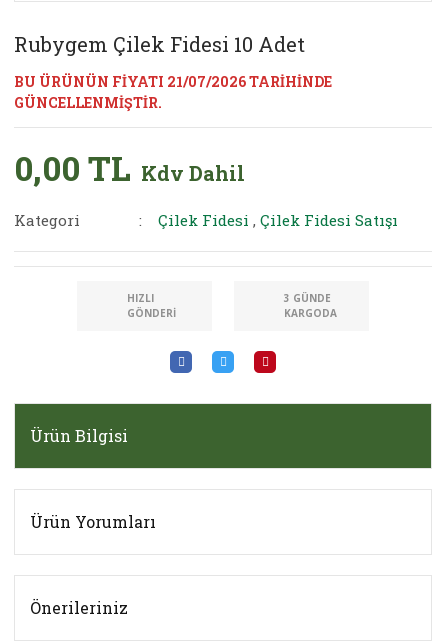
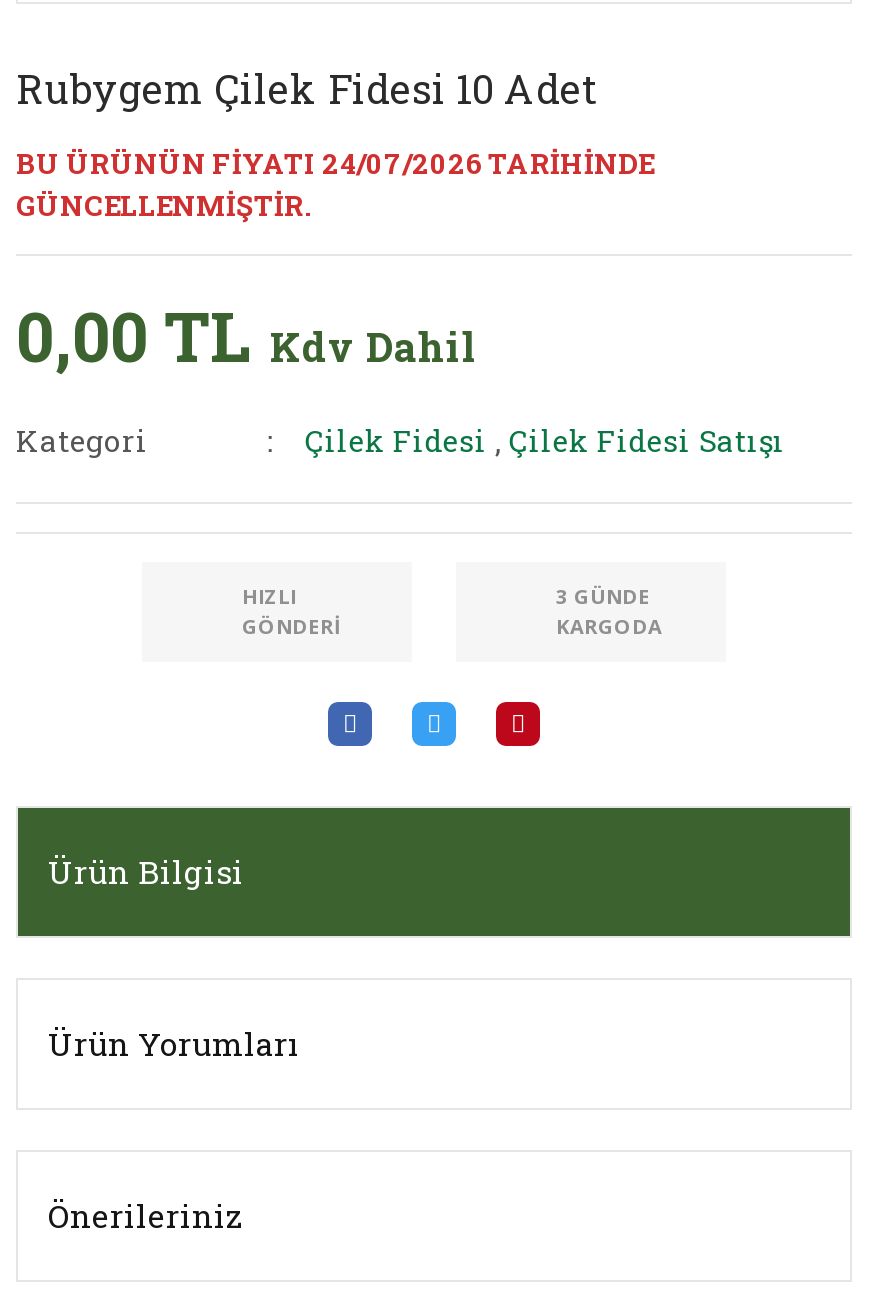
- BU ÜRÜNÜN FİYATI 21/07/2026 TARİHİNDE
+ BU ÜRÜNÜN FİYATI 24/07/2026 TARİHİNDE
